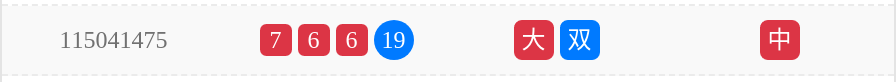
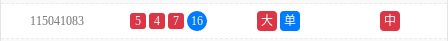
- 115041475
+ 115041083
+ 5
+ 4

- 6
- 6
- 19
+ 16

- 双
+ 单
